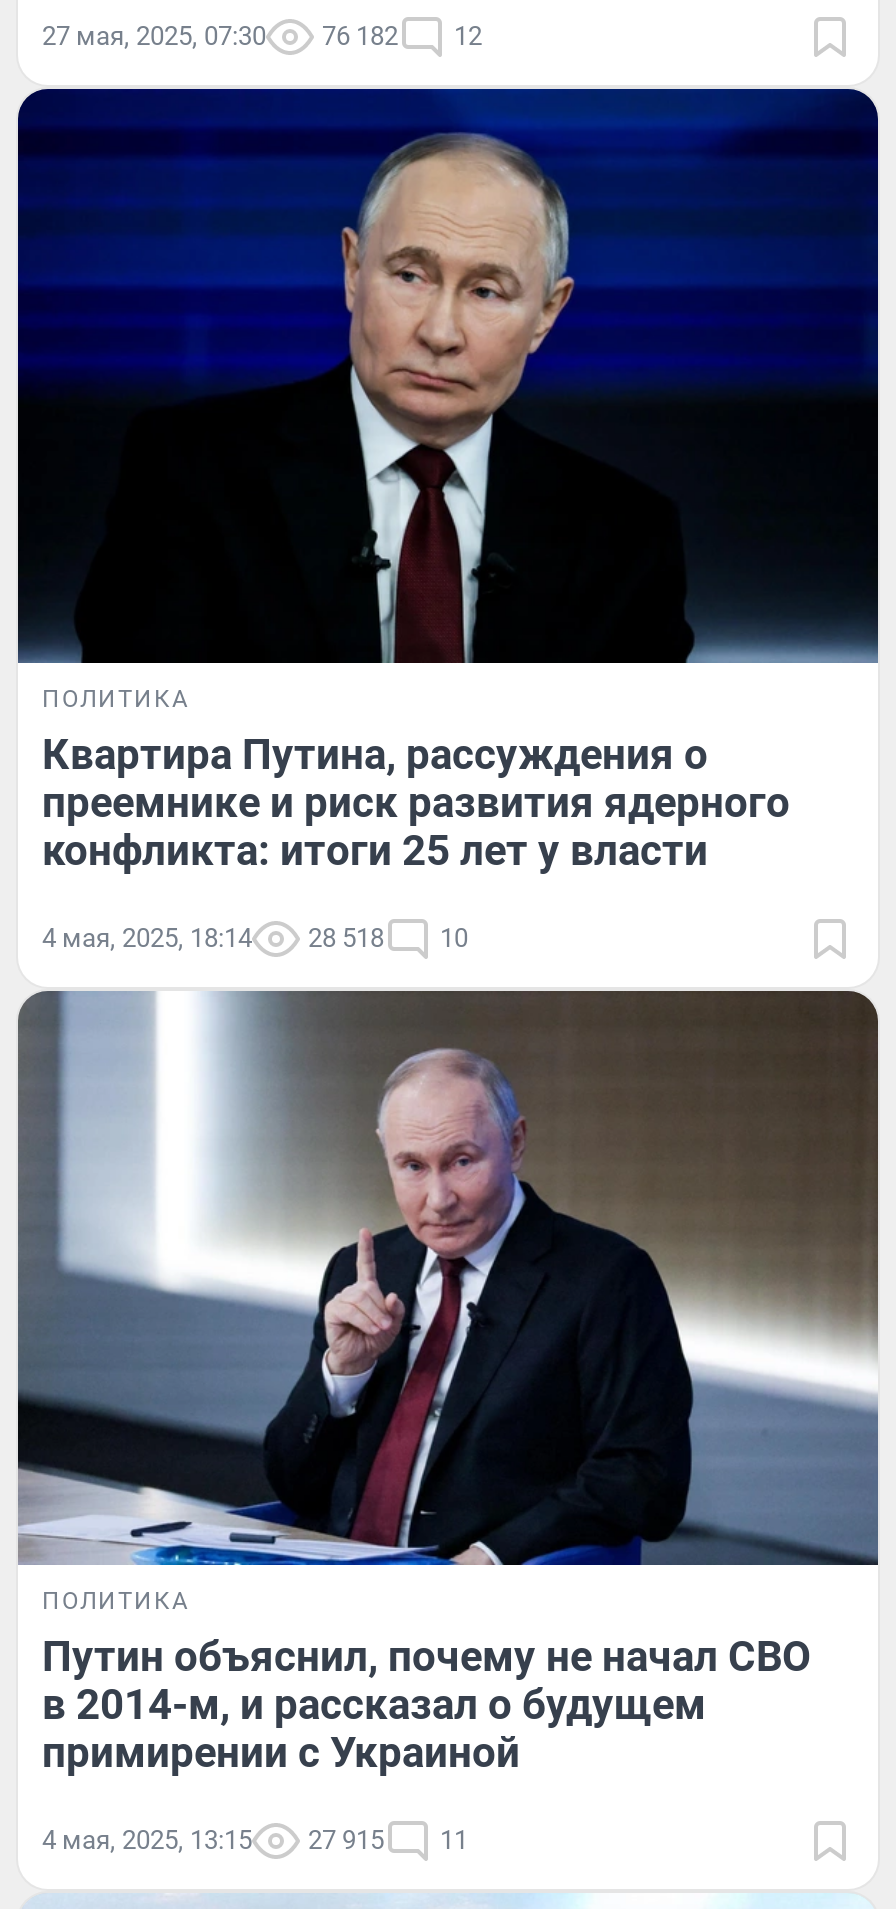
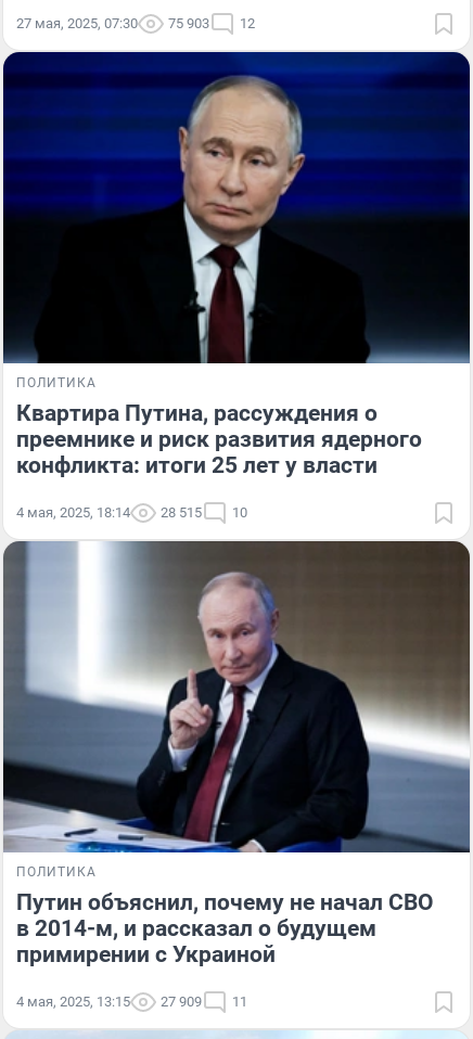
- 27 мая, 2025, 07:30 76 182 12
+ 27 мая, 2025, 07:30 75 903 12

- 4 мая, 2025, 18:14 28 518 10
+ 4 мая, 2025, 18:14 28 515 10

- 4 мая, 2025, 13:15 27 915 11
+ 4 мая, 2025, 13:15 27 909 11
